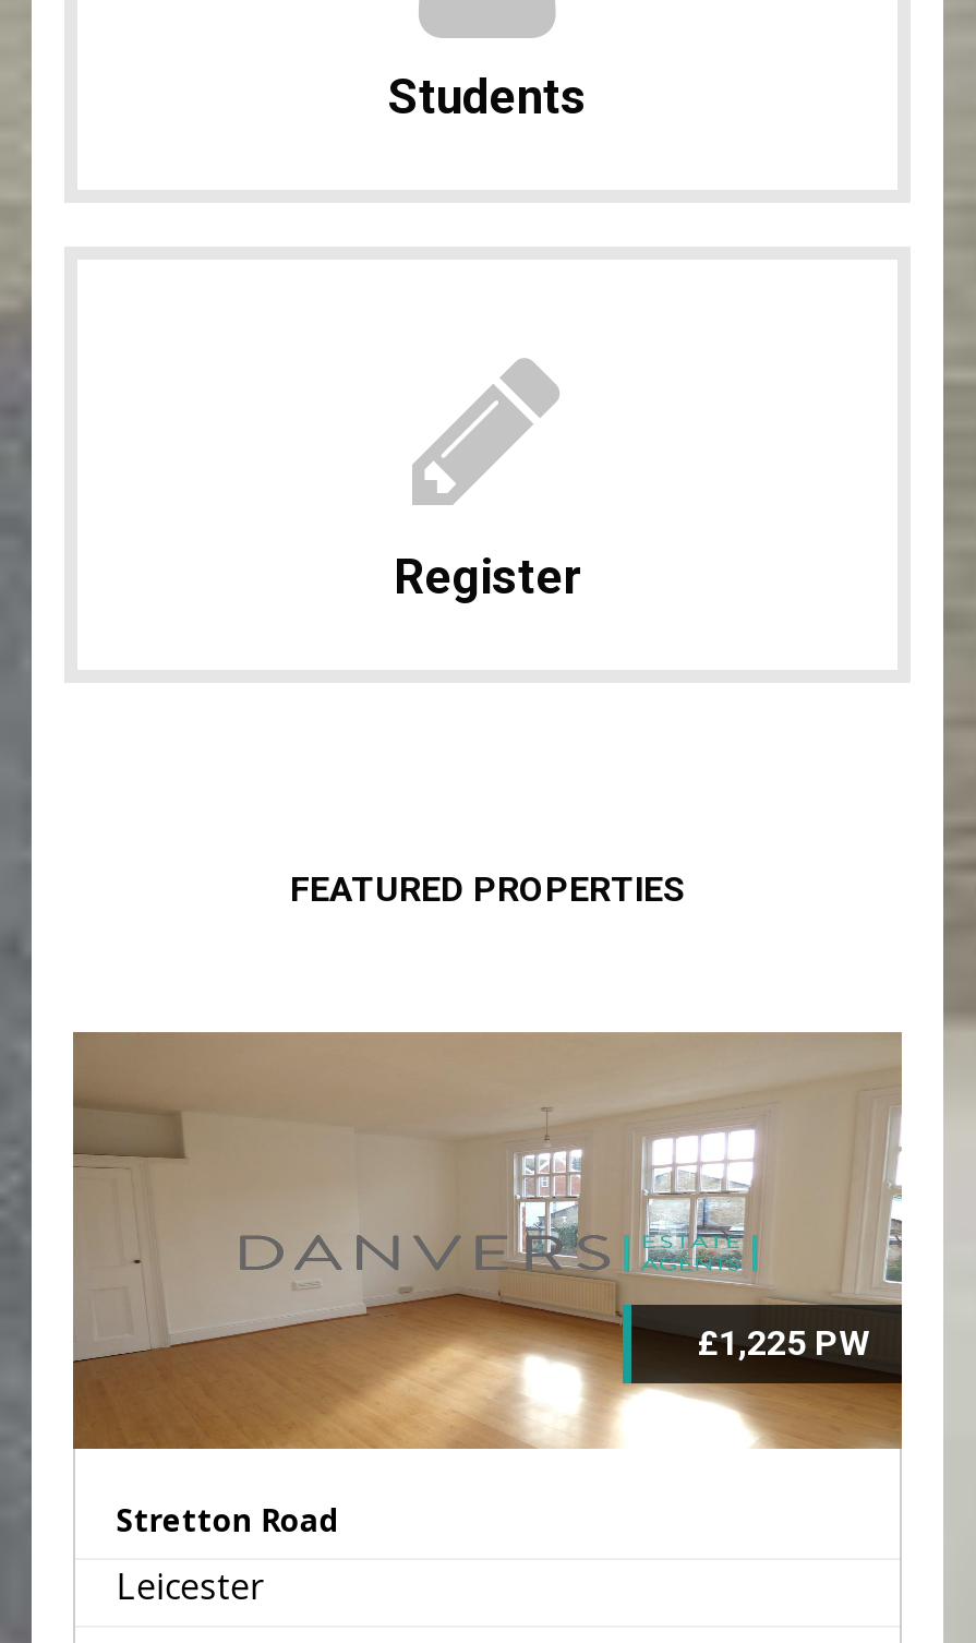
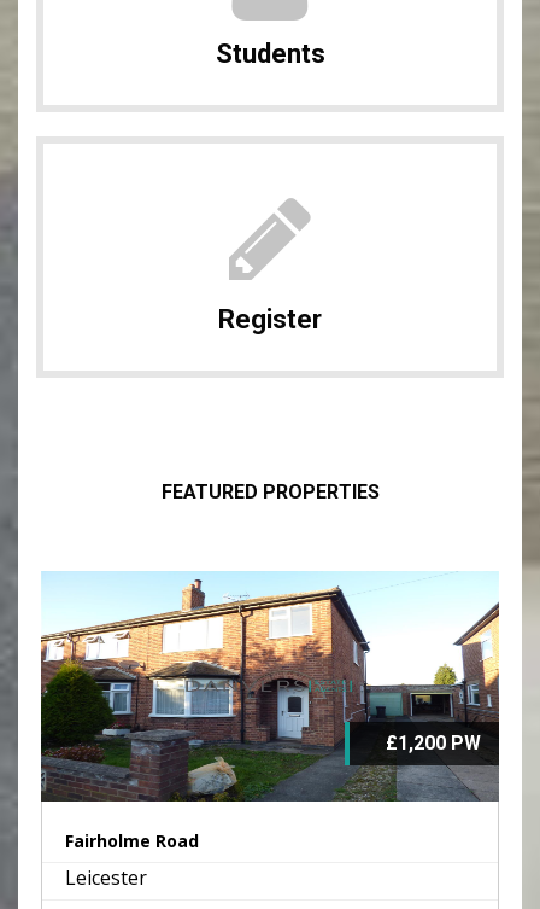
- [image]
- £1,225 PW
+ [image]
+ £1,200 PW

- Stretton Road
+ Fairholme Road
